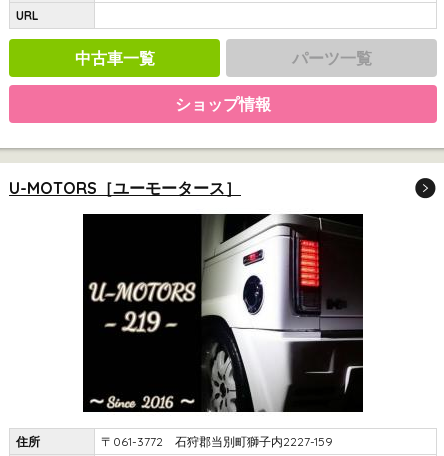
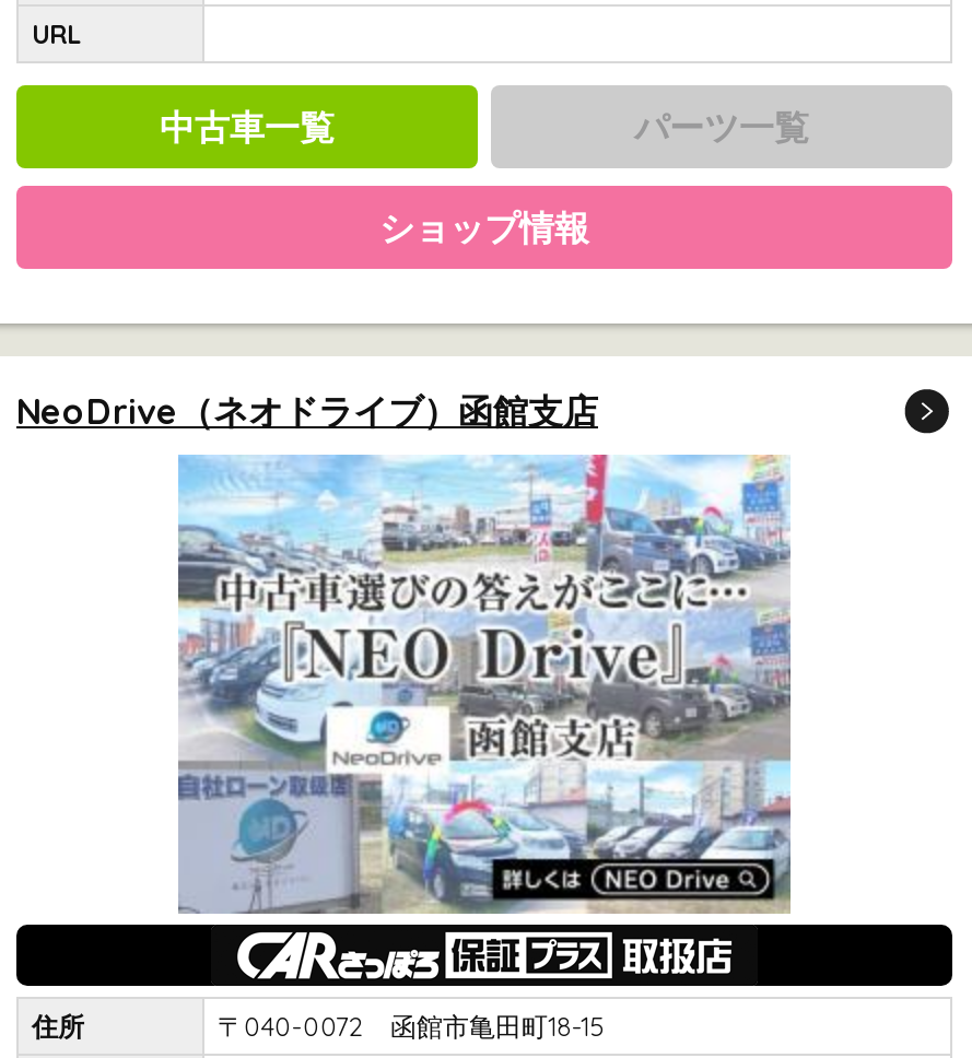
- U-MOTORS［ユーモータース］
+ NeoDrive（ネオドライブ）函館支店

- [image]
- 〒061-3772 石狩郡当別町獅子内2227-159
+ [image]
+ 〒040-0072 函館市亀田町18-15
